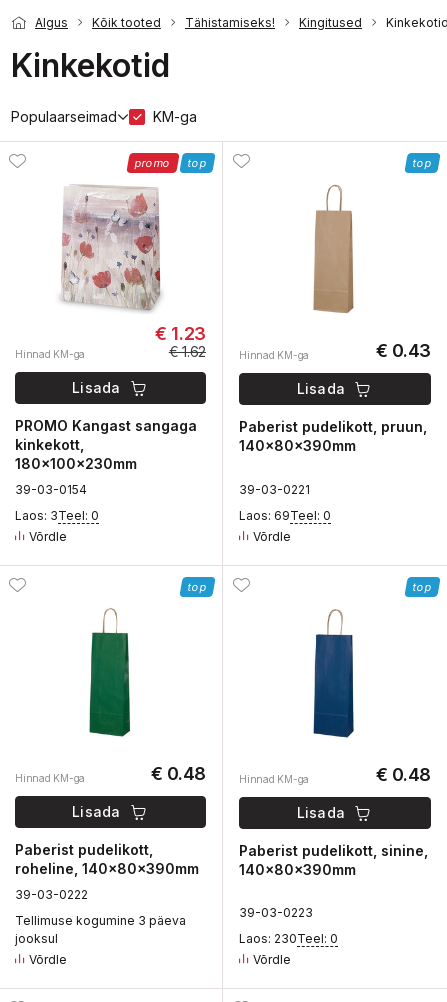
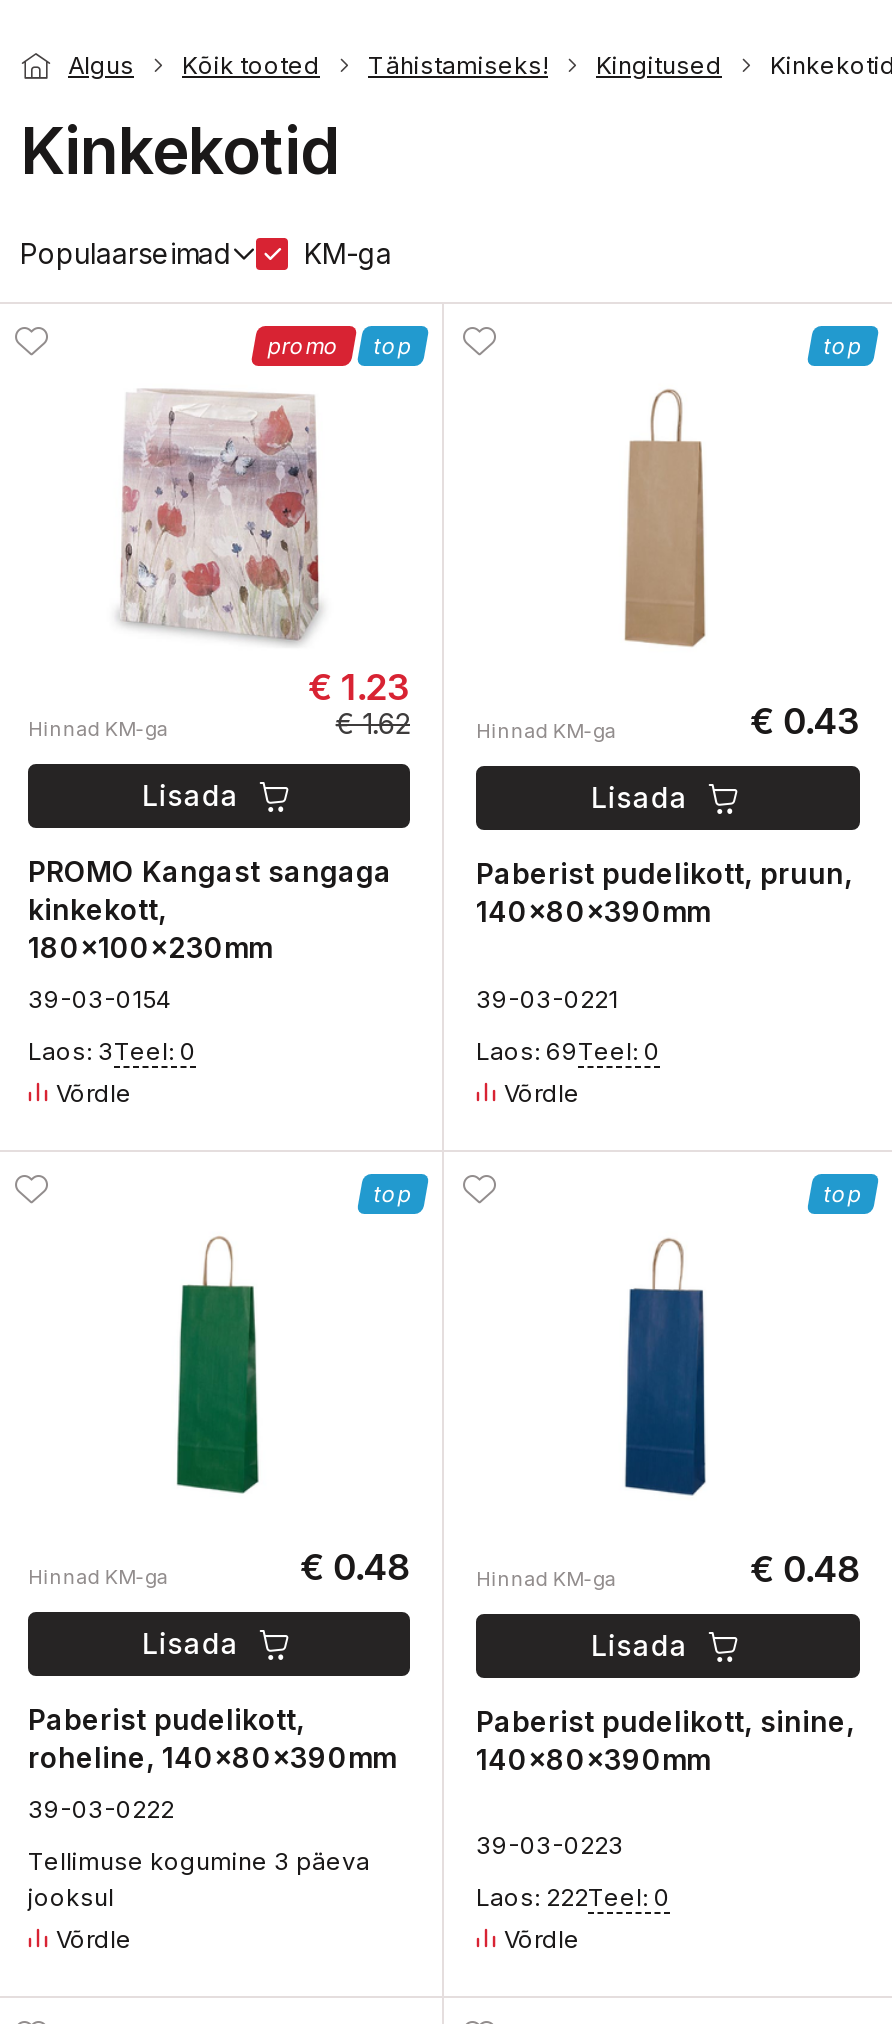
- Laos: 230Teel: 0
+ Laos: 222Teel: 0
